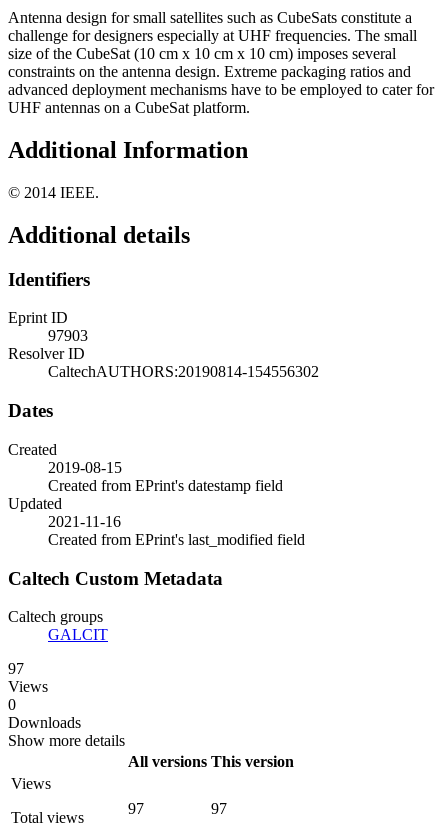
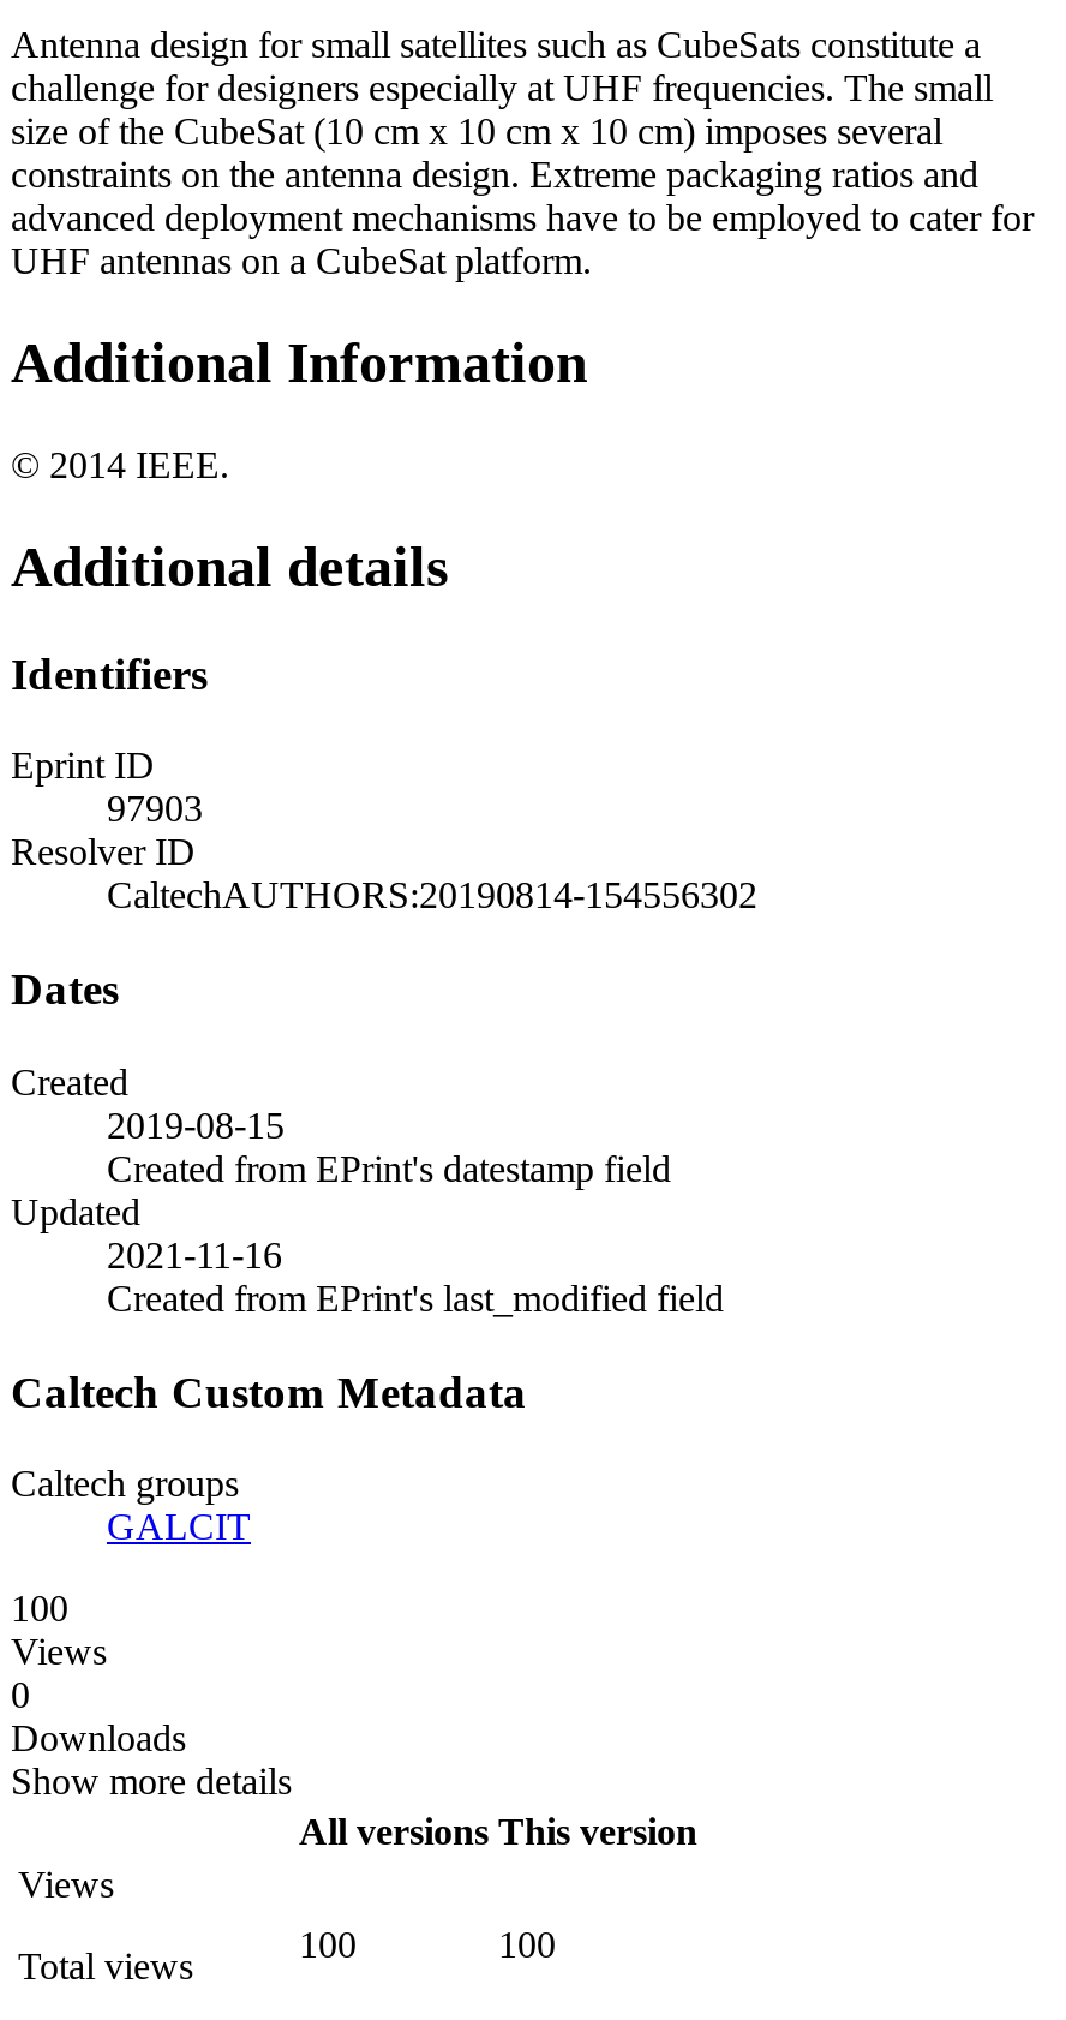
- 97
+ 100

- 97
+ 100

- 97
+ 100
